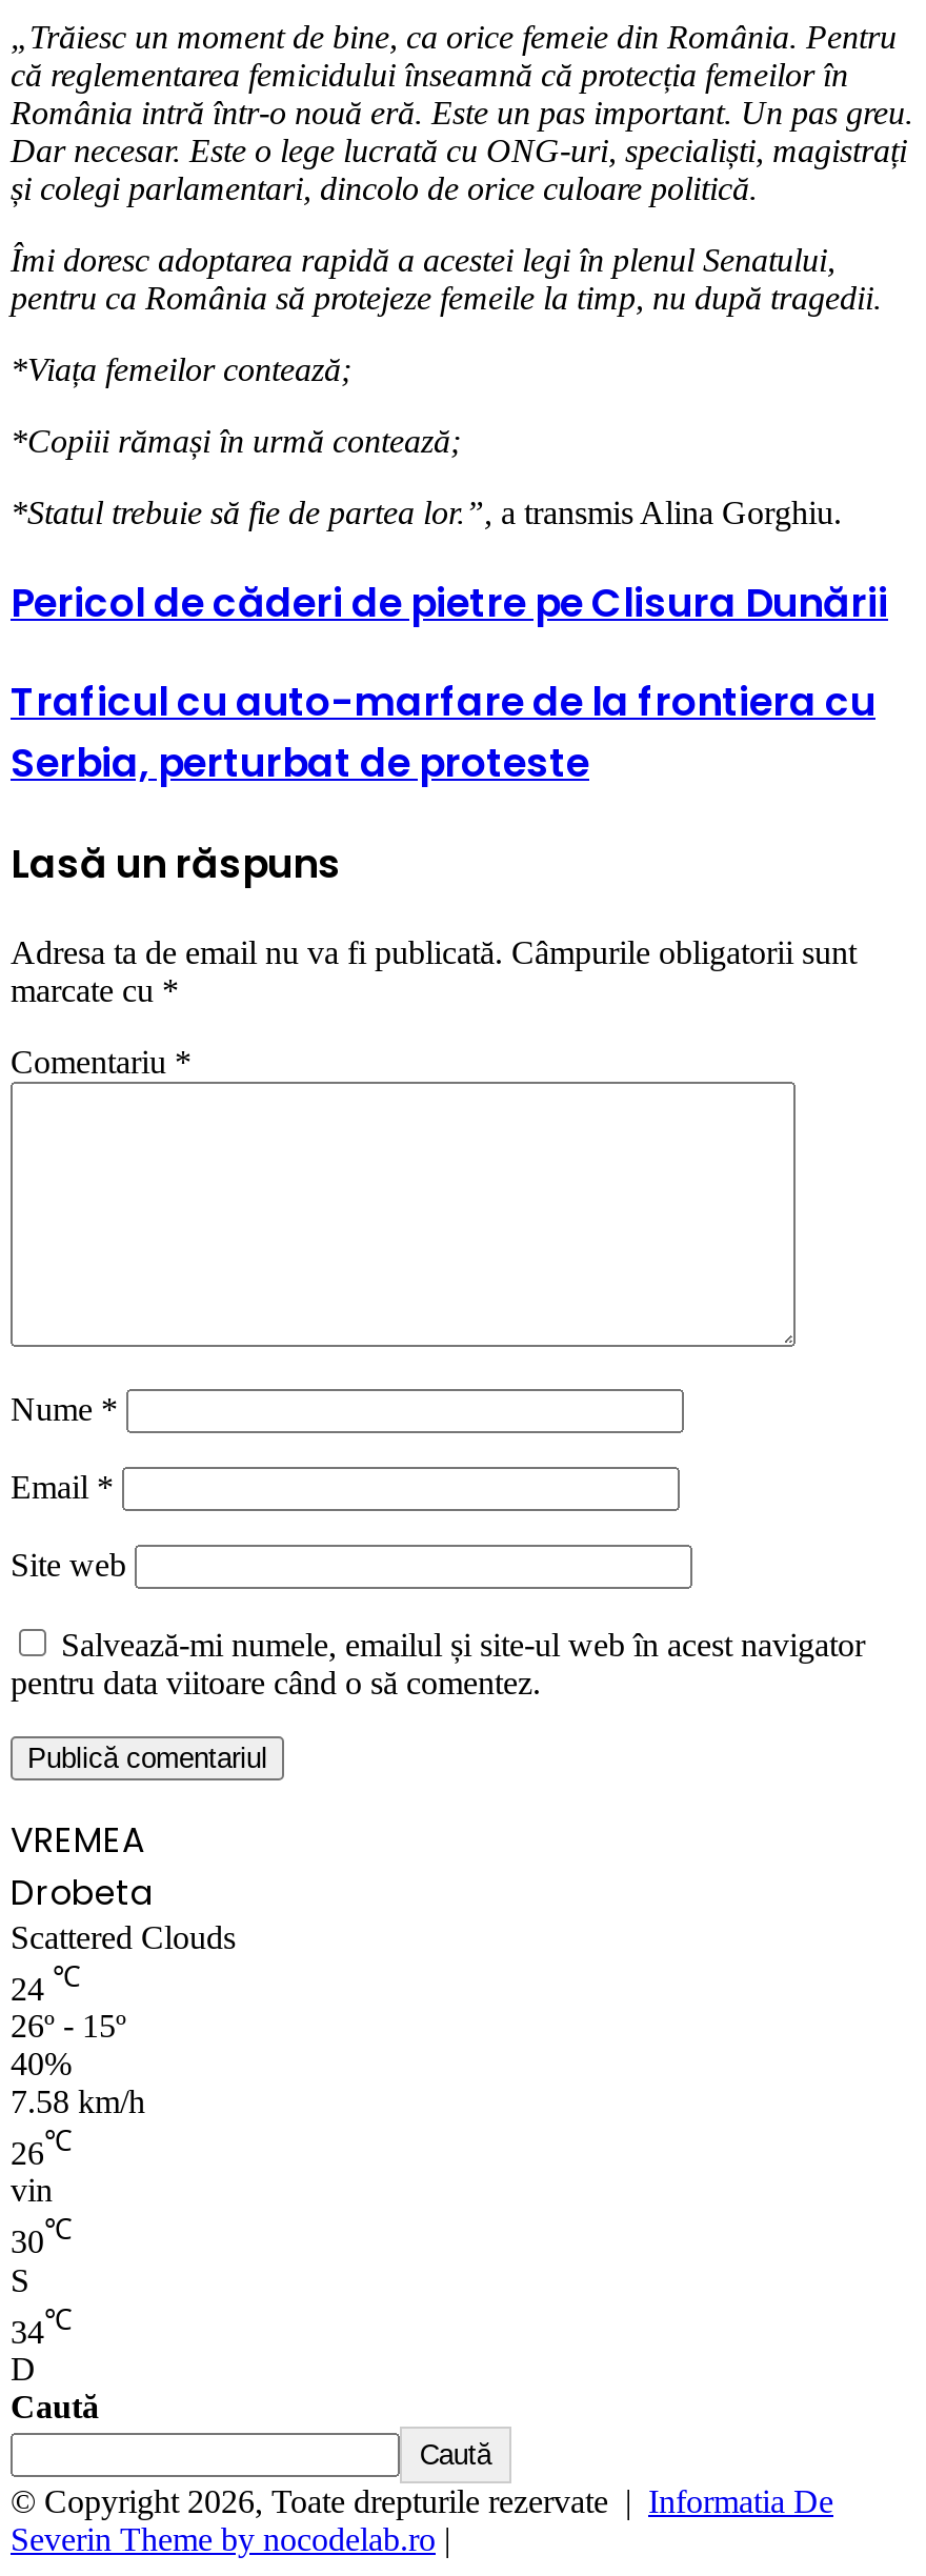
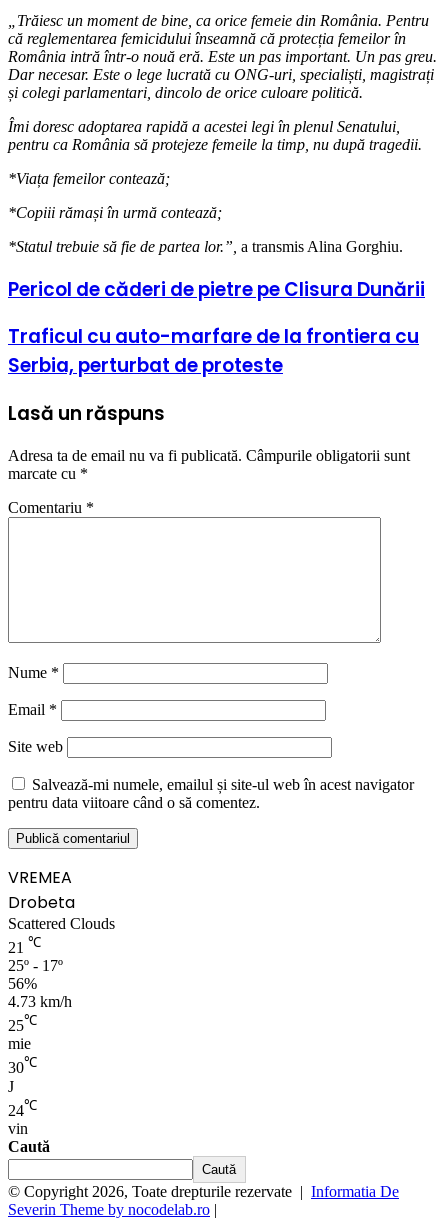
- 24 ℃
- 26º - 15º
- 40%
- 7.58 km/h
- 26℃
- vin
+ 21 ℃
+ 25º - 17º
+ 56%
+ 4.73 km/h
+ 25℃
+ mie

- S
- 34℃
- D
+ J
+ 24℃
+ vin
